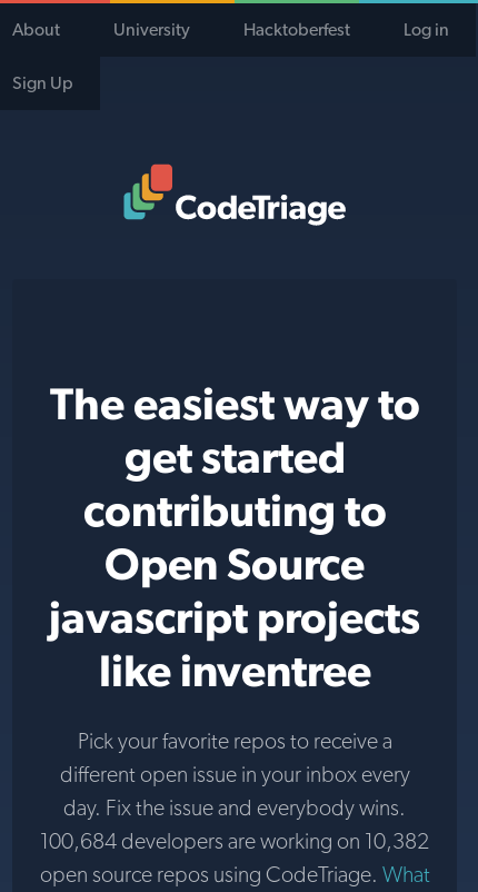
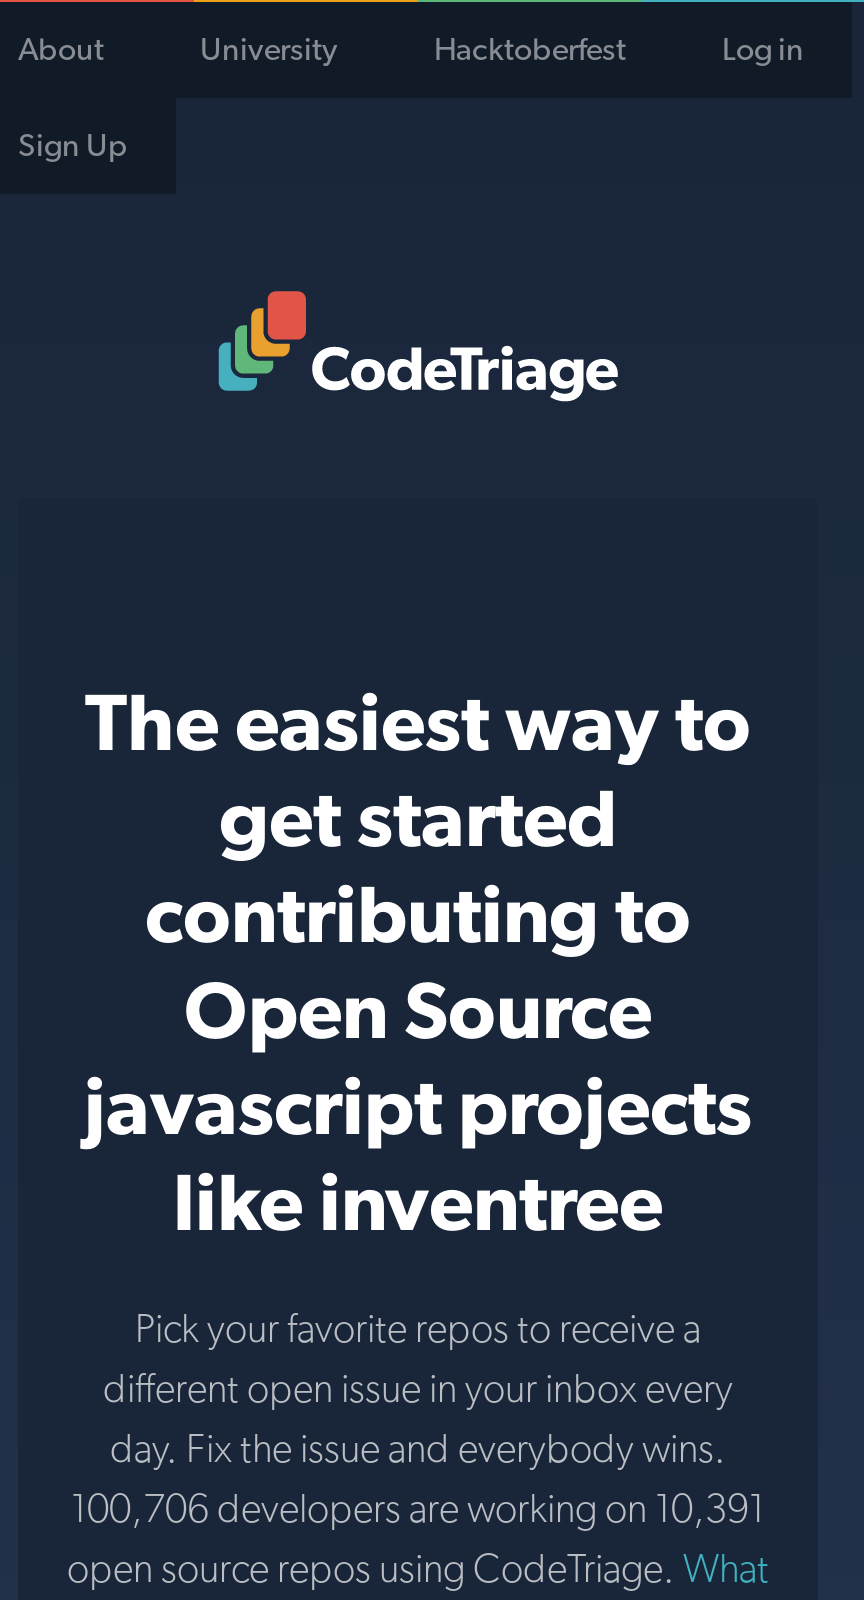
- 100,684 developers are working on 10,382
+ 100,706 developers are working on 10,391
